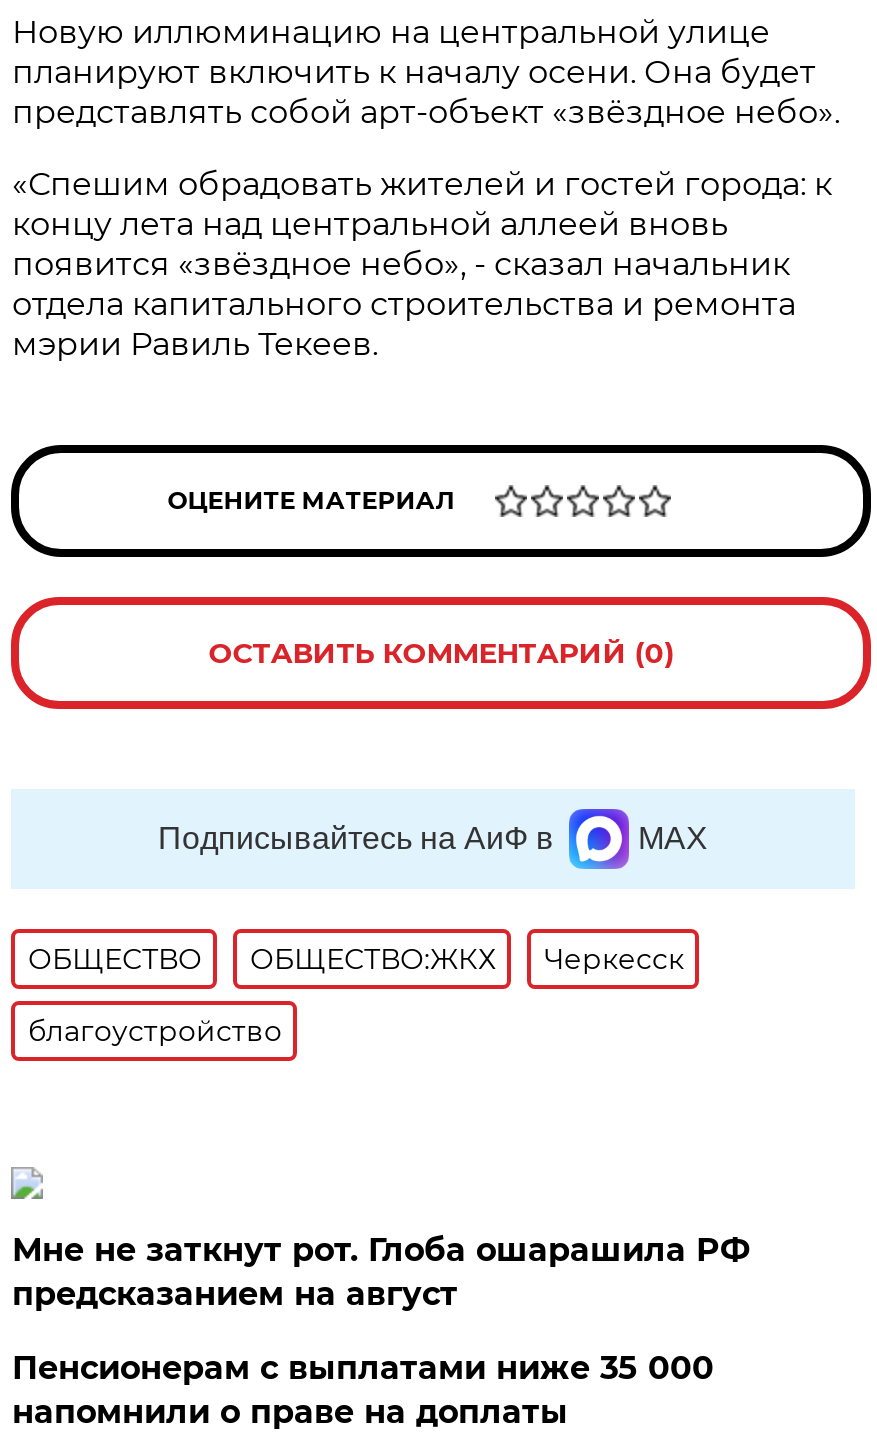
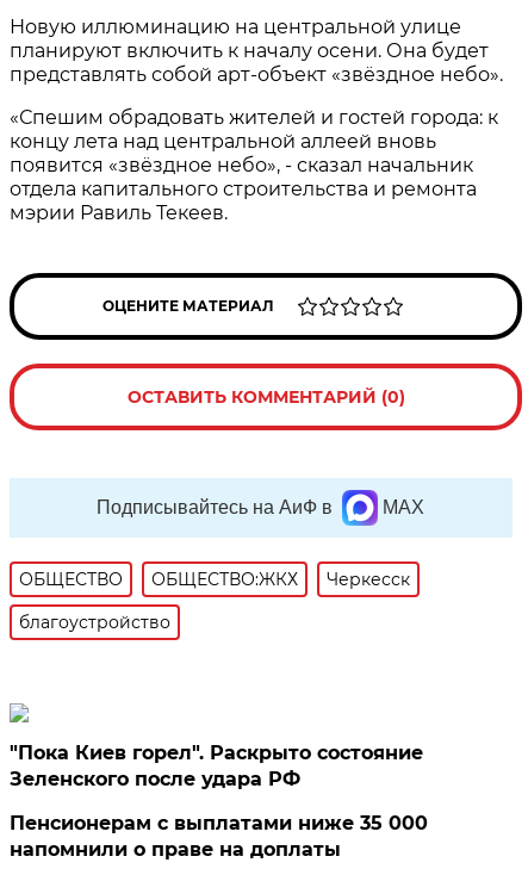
- Мне не заткнут рот. Глоба ошарашила РФ
- предсказанием на август
+ "Пока Киев горел". Раскрыто состояние
+ Зеленского после удара РФ
